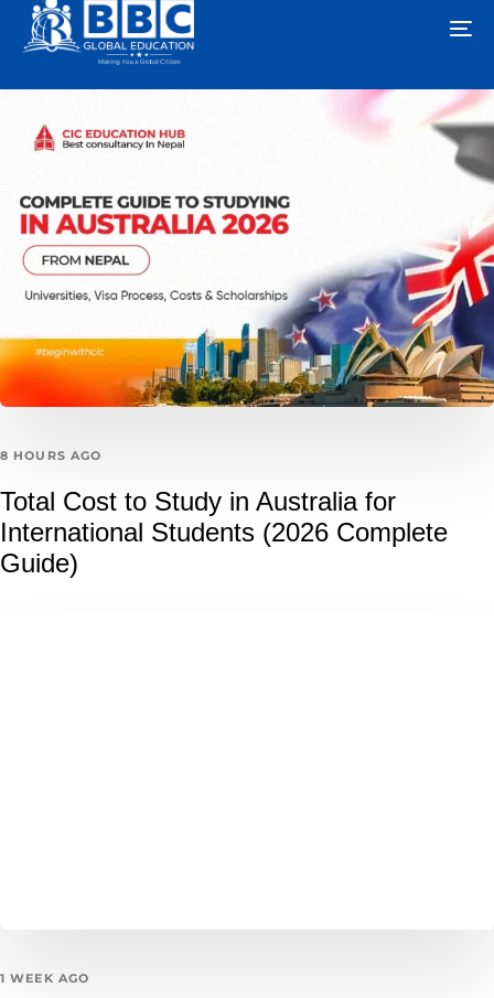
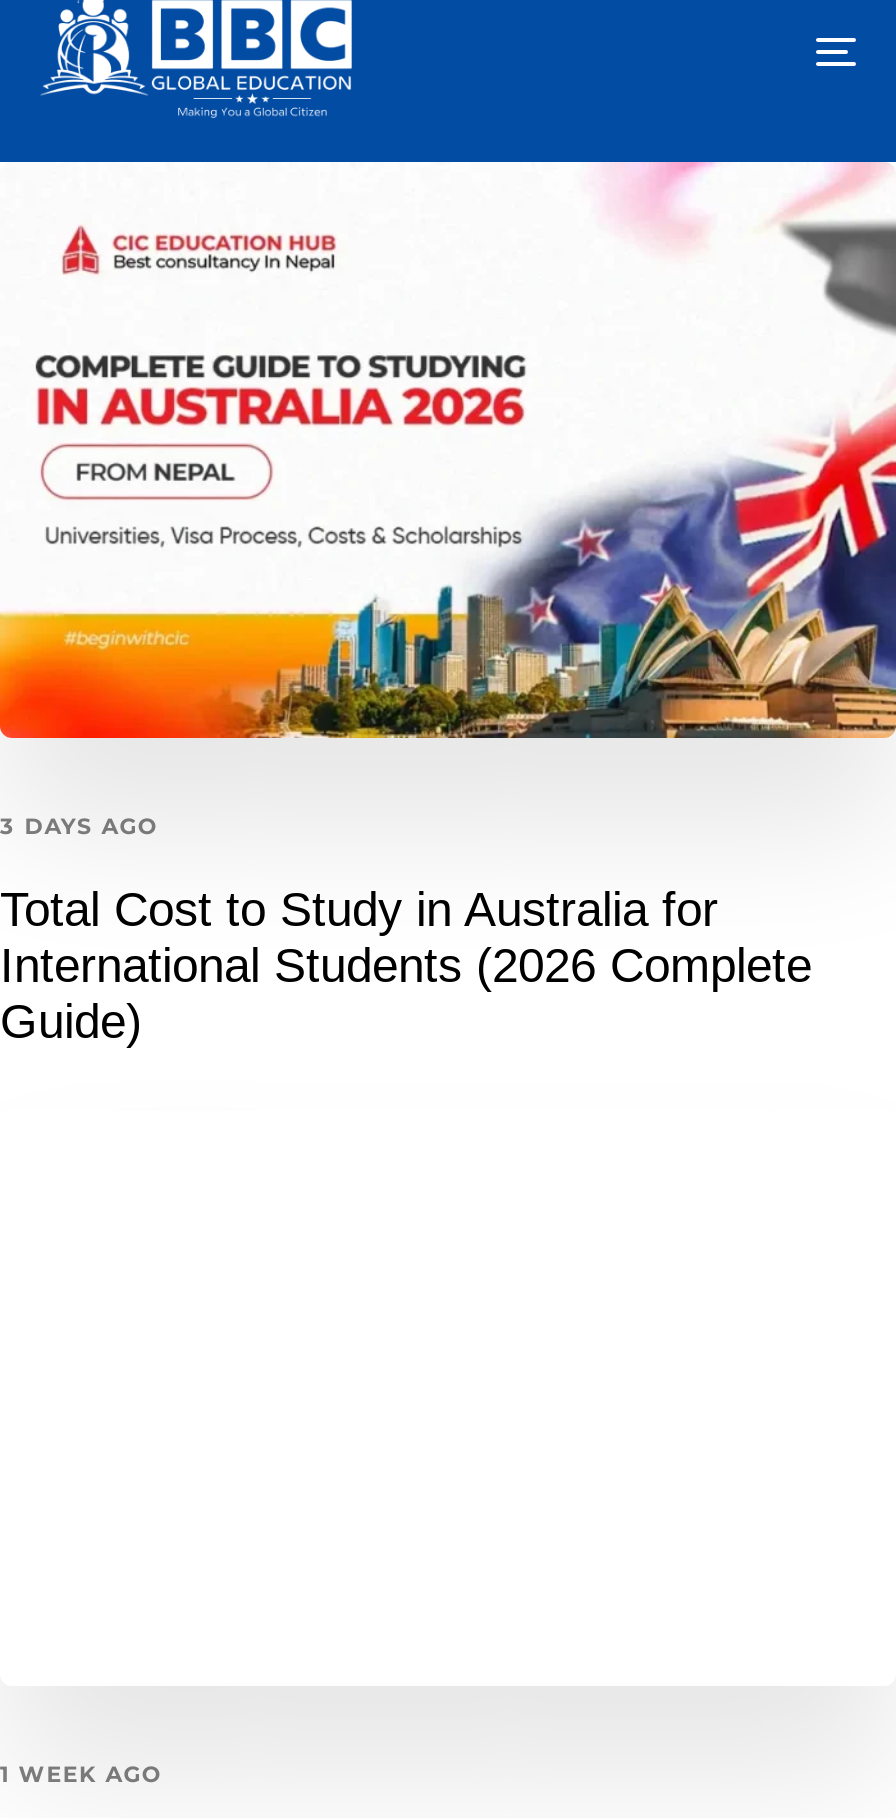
- 8 HOURS AGO
+ 3 DAYS AGO
